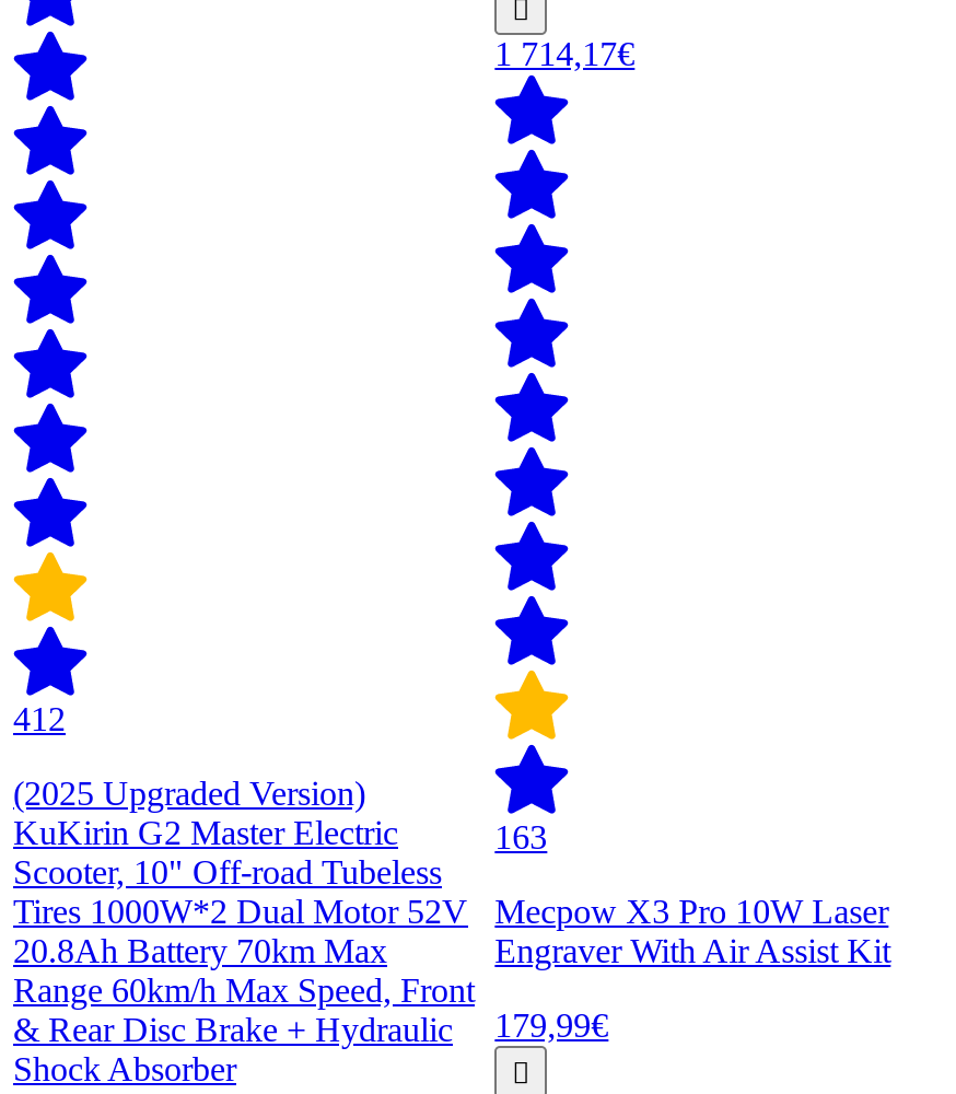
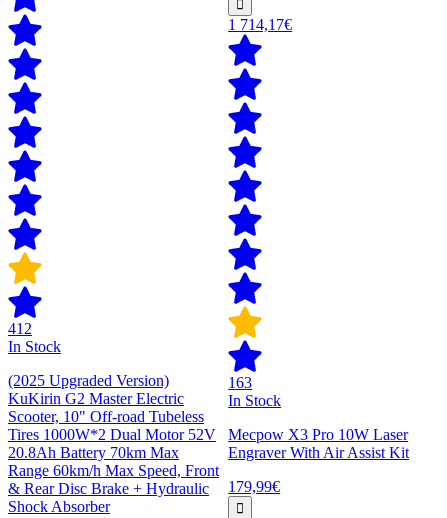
+ In Stock

+ In Stock
